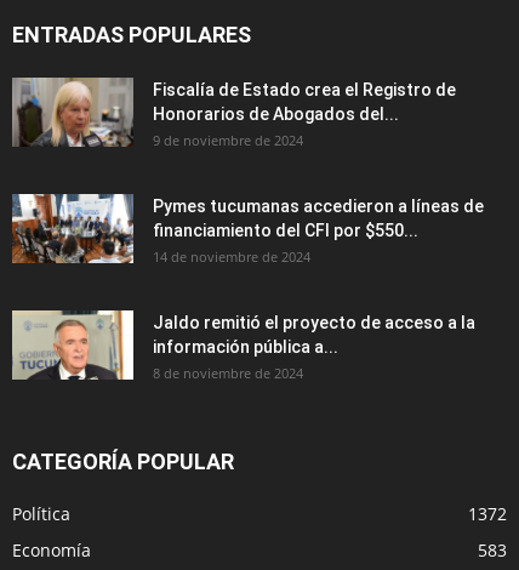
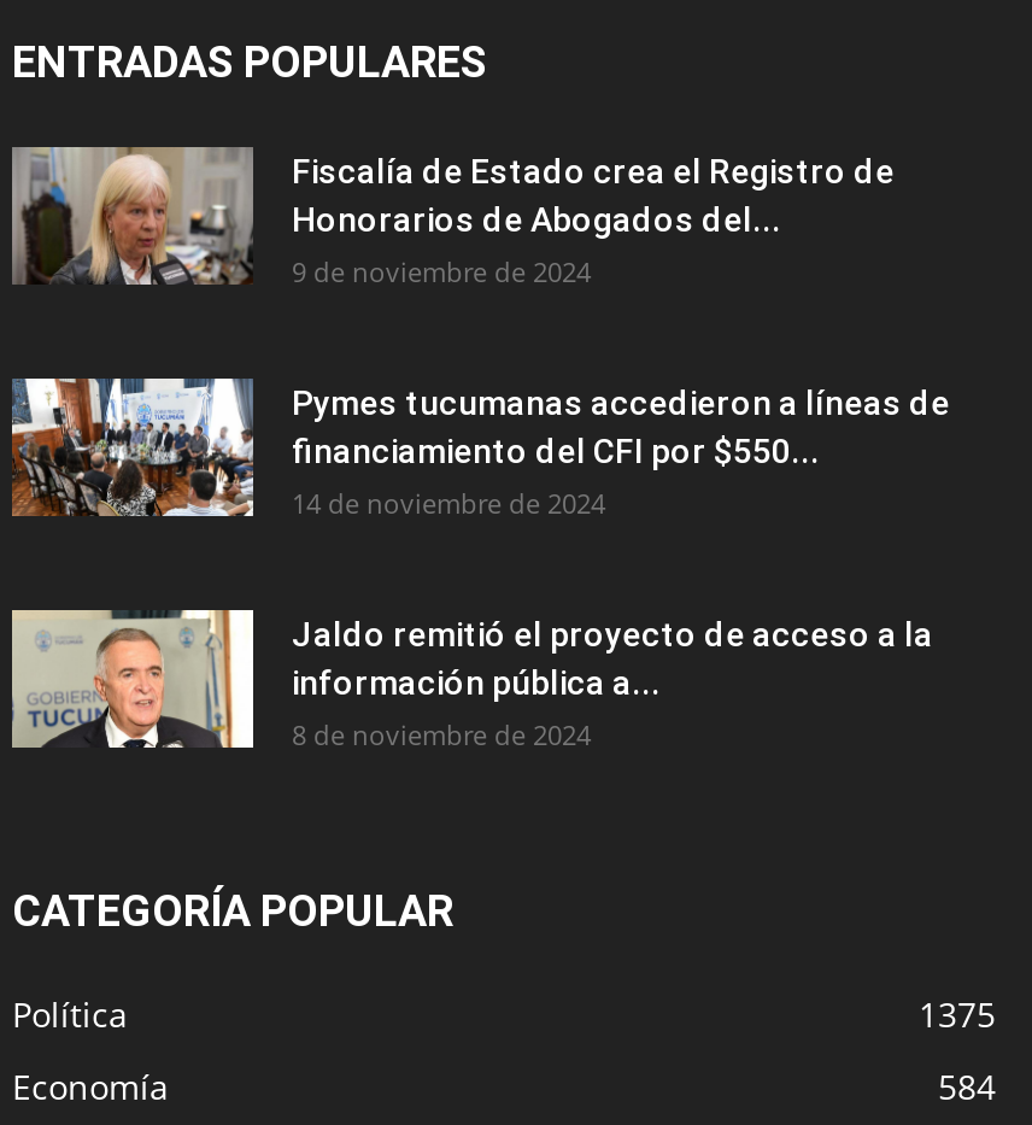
- 1372
+ 1375

- 583
+ 584
